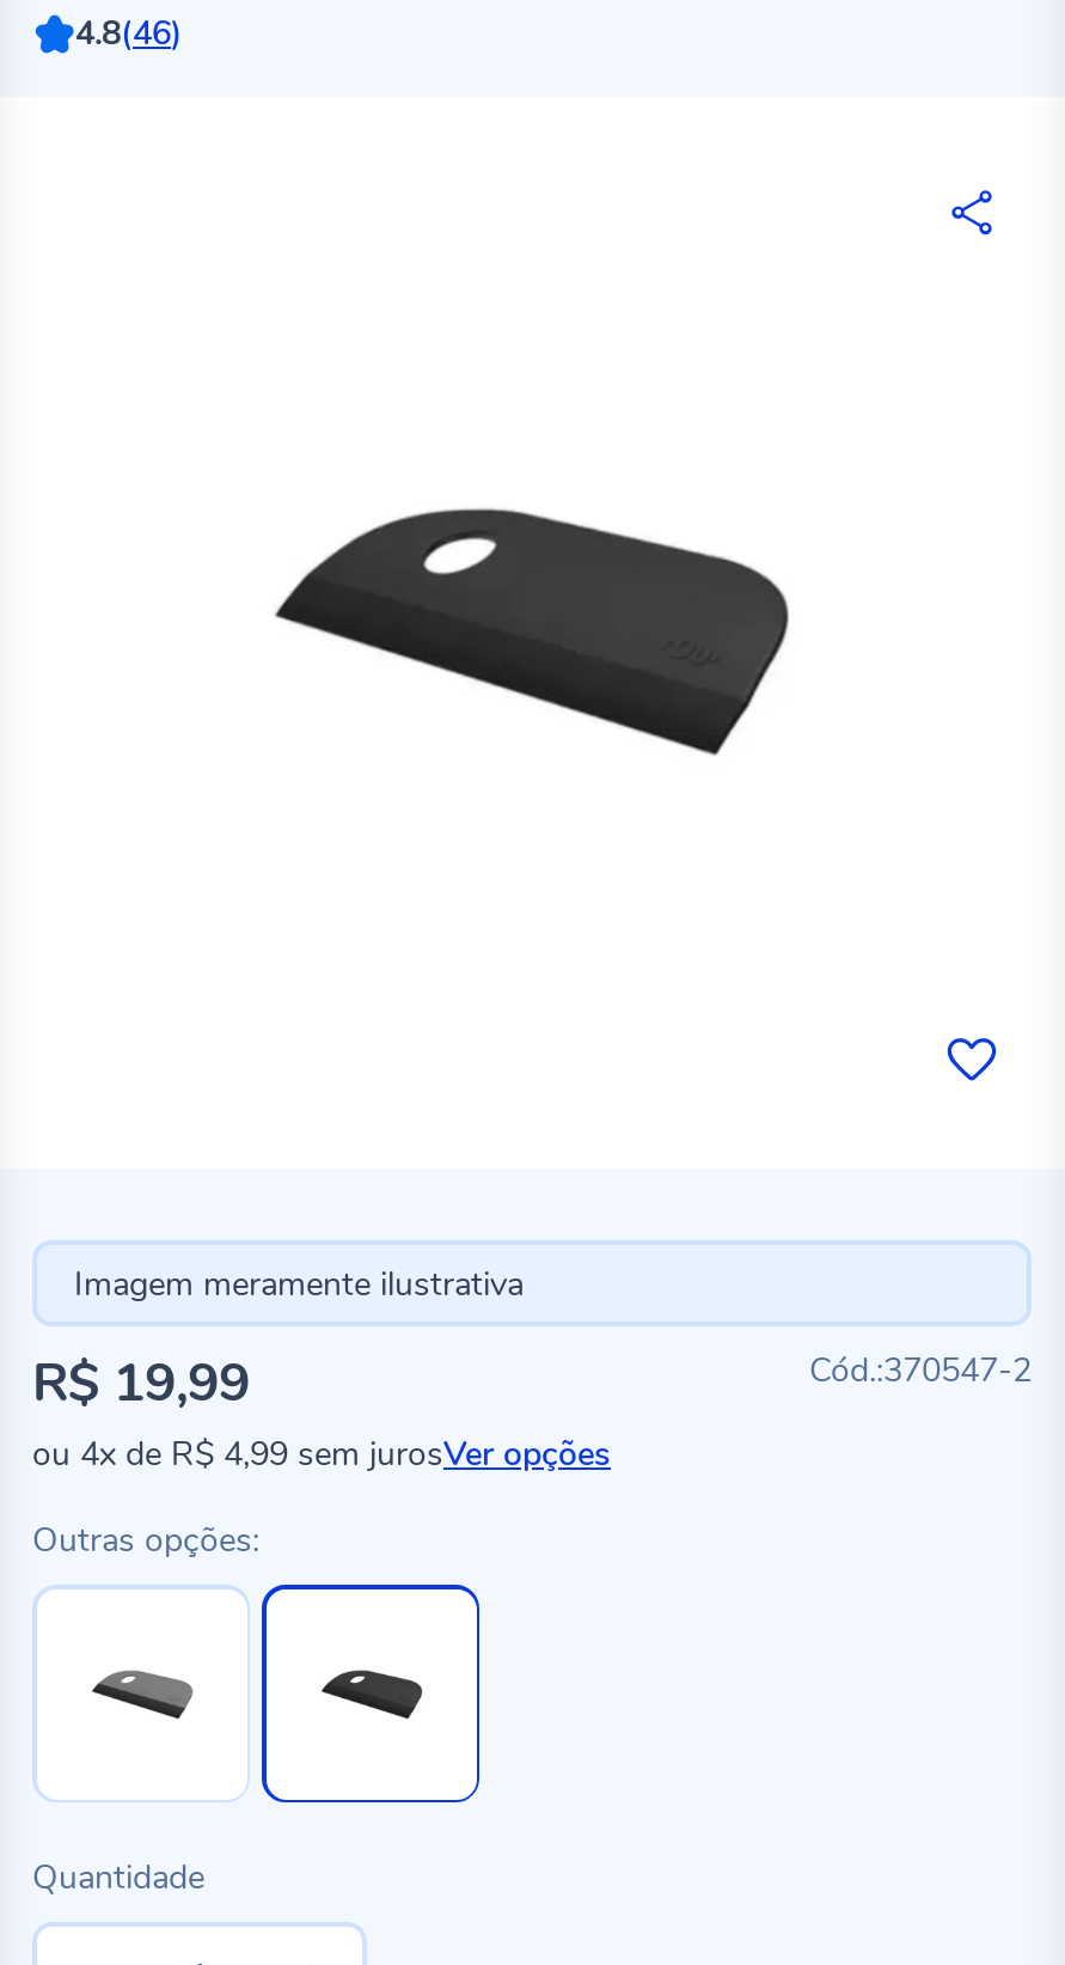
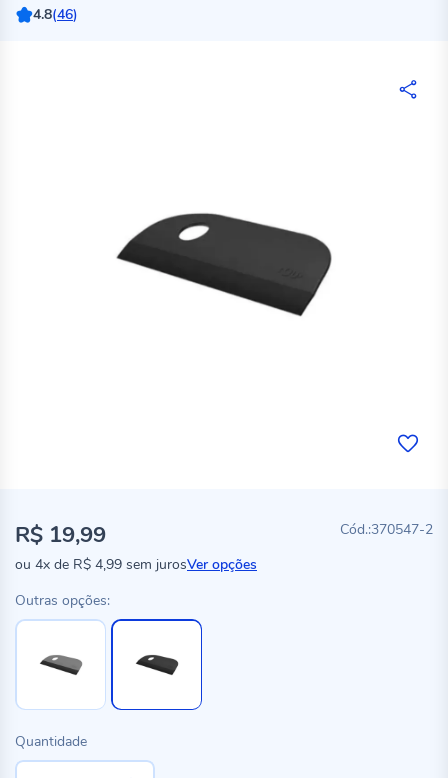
- Imagem meramente ilustrativa
